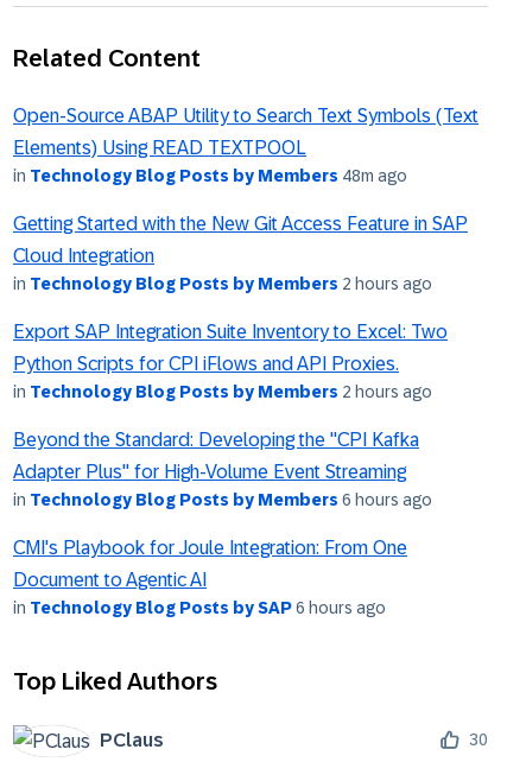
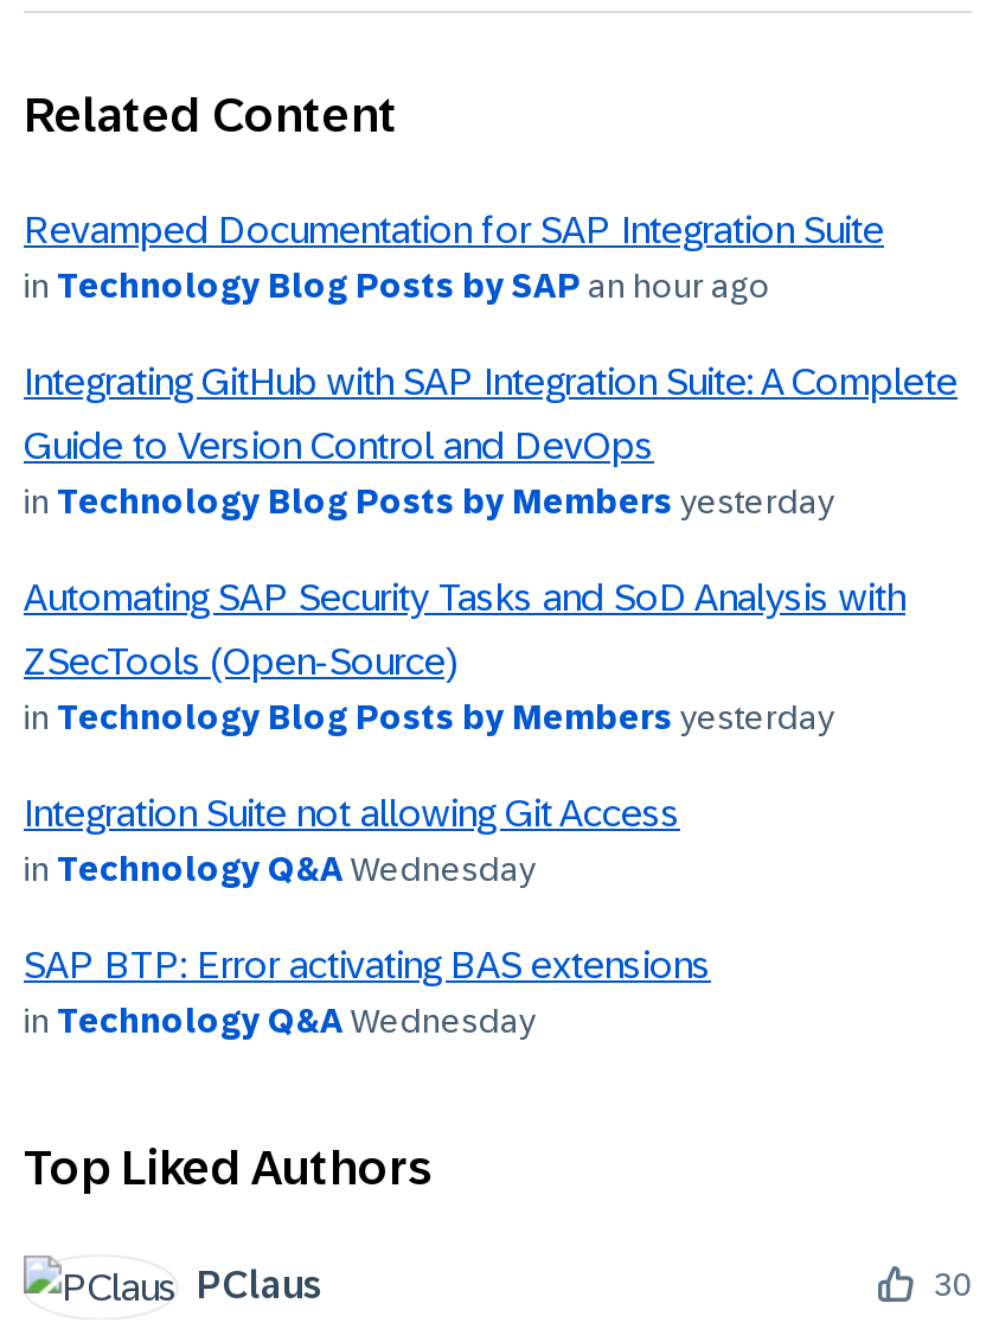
- Open-Source ABAP Utility to Search Text Symbols (Text
- Elements) Using READ TEXTPOOL
- in Technology Blog Posts by Members 48m ago
- Getting Started with the New Git Access Feature in SAP
- Cloud Integration
- in Technology Blog Posts by Members 2 hours ago
- Export SAP Integration Suite Inventory to Excel: Two
- Python Scripts for CPI iFlows and API Proxies.
- in Technology Blog Posts by Members 2 hours ago
- Beyond the Standard: Developing the "CPI Kafka
- Adapter Plus" for High-Volume Event Streaming
- in Technology Blog Posts by Members 6 hours ago
- CMI's Playbook for Joule Integration: From One
- Document to Agentic AI
- in Technology Blog Posts by SAP 6 hours ago
+ Revamped Documentation for SAP Integration Suite
+ in Technology Blog Posts by SAP an hour ago
+ Integrating GitHub with SAP Integration Suite: A Complete
+ Guide to Version Control and DevOps
+ in Technology Blog Posts by Members yesterday
+ Automating SAP Security Tasks and SoD Analysis with
+ ZSecTools (Open-Source)
+ in Technology Blog Posts by Members yesterday
+ Integration Suite not allowing Git Access
+ in Technology Q&A Wednesday
+ SAP BTP: Error activating BAS extensions
+ in Technology Q&A Wednesday
